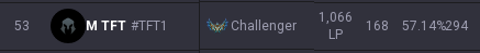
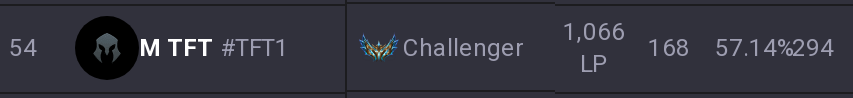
- 53
+ 54
